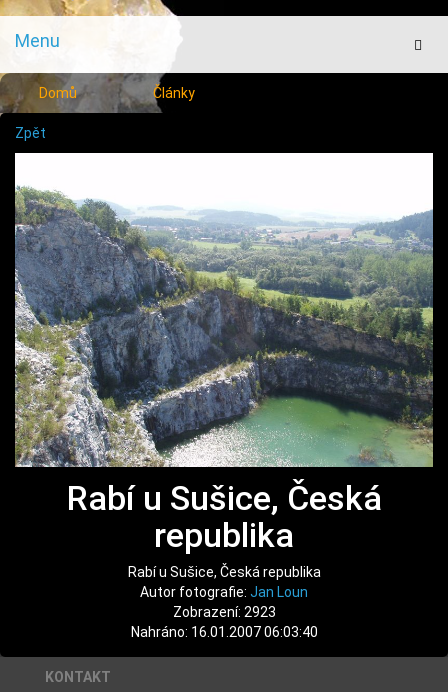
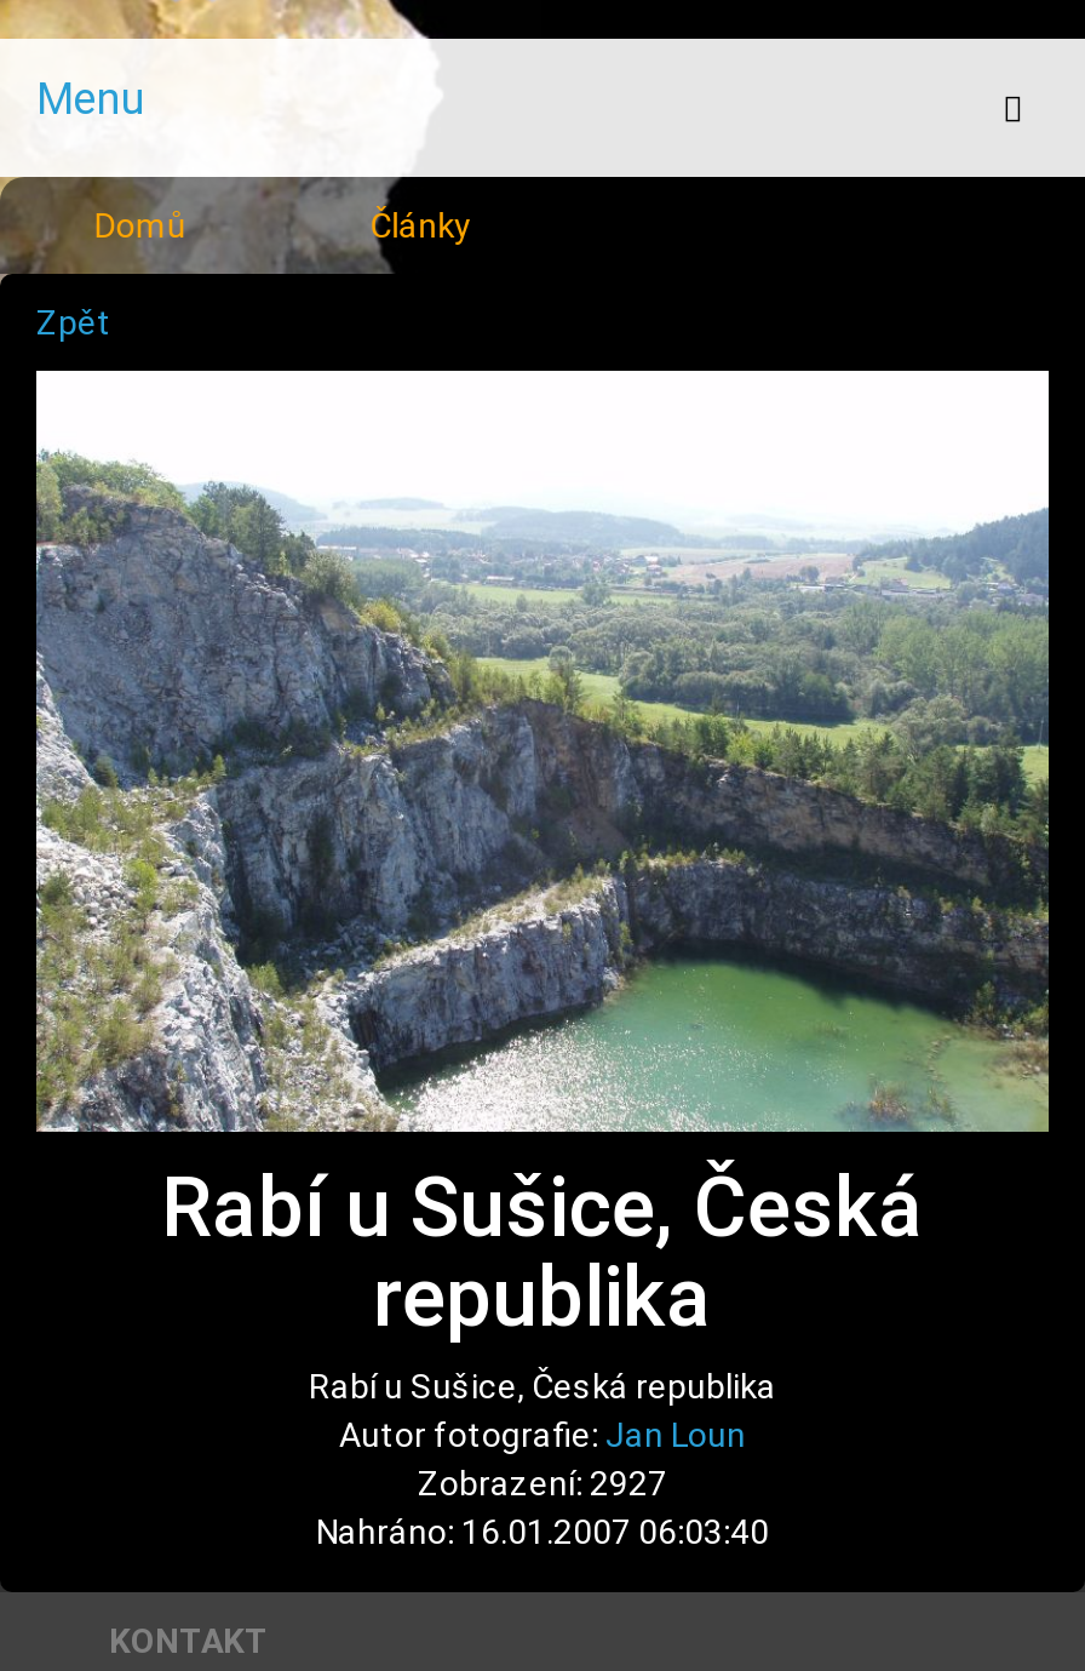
- Zobrazení: 2923
+ Zobrazení: 2927
